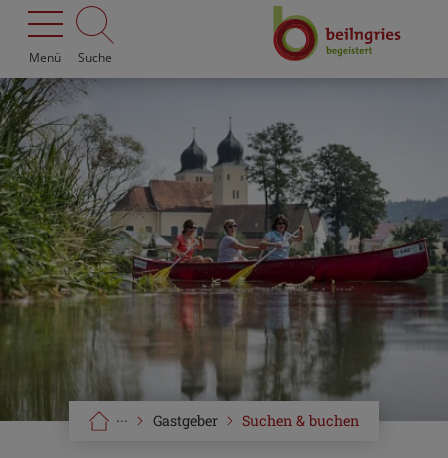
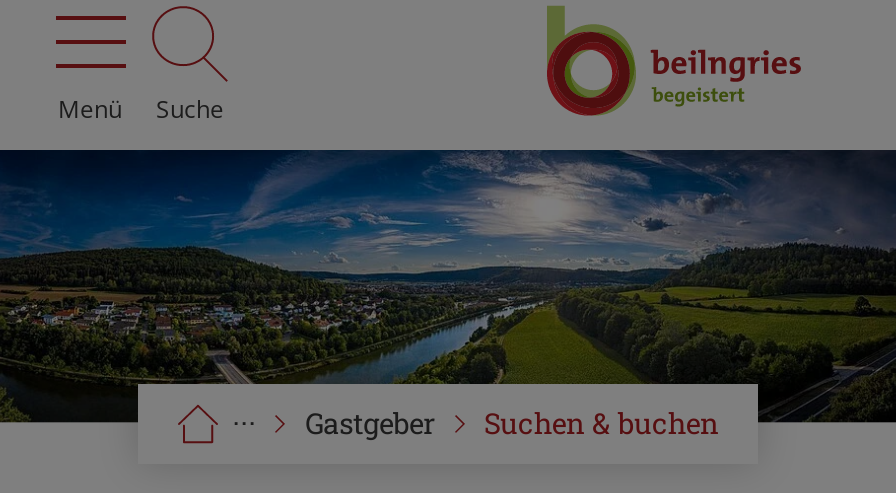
- [image]
+ [image]
